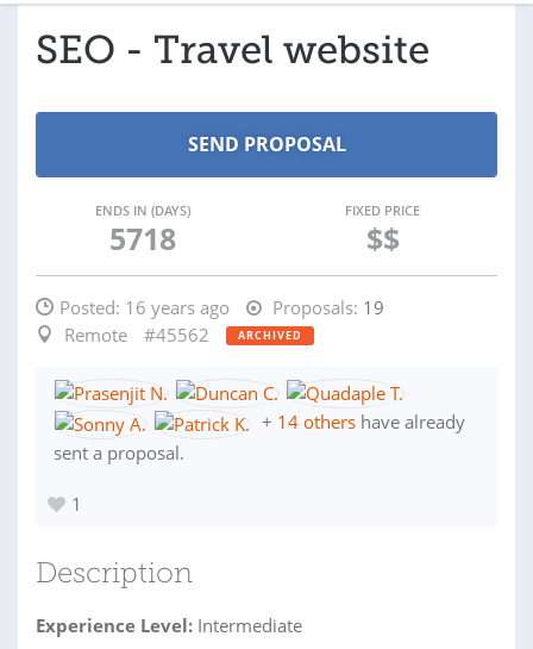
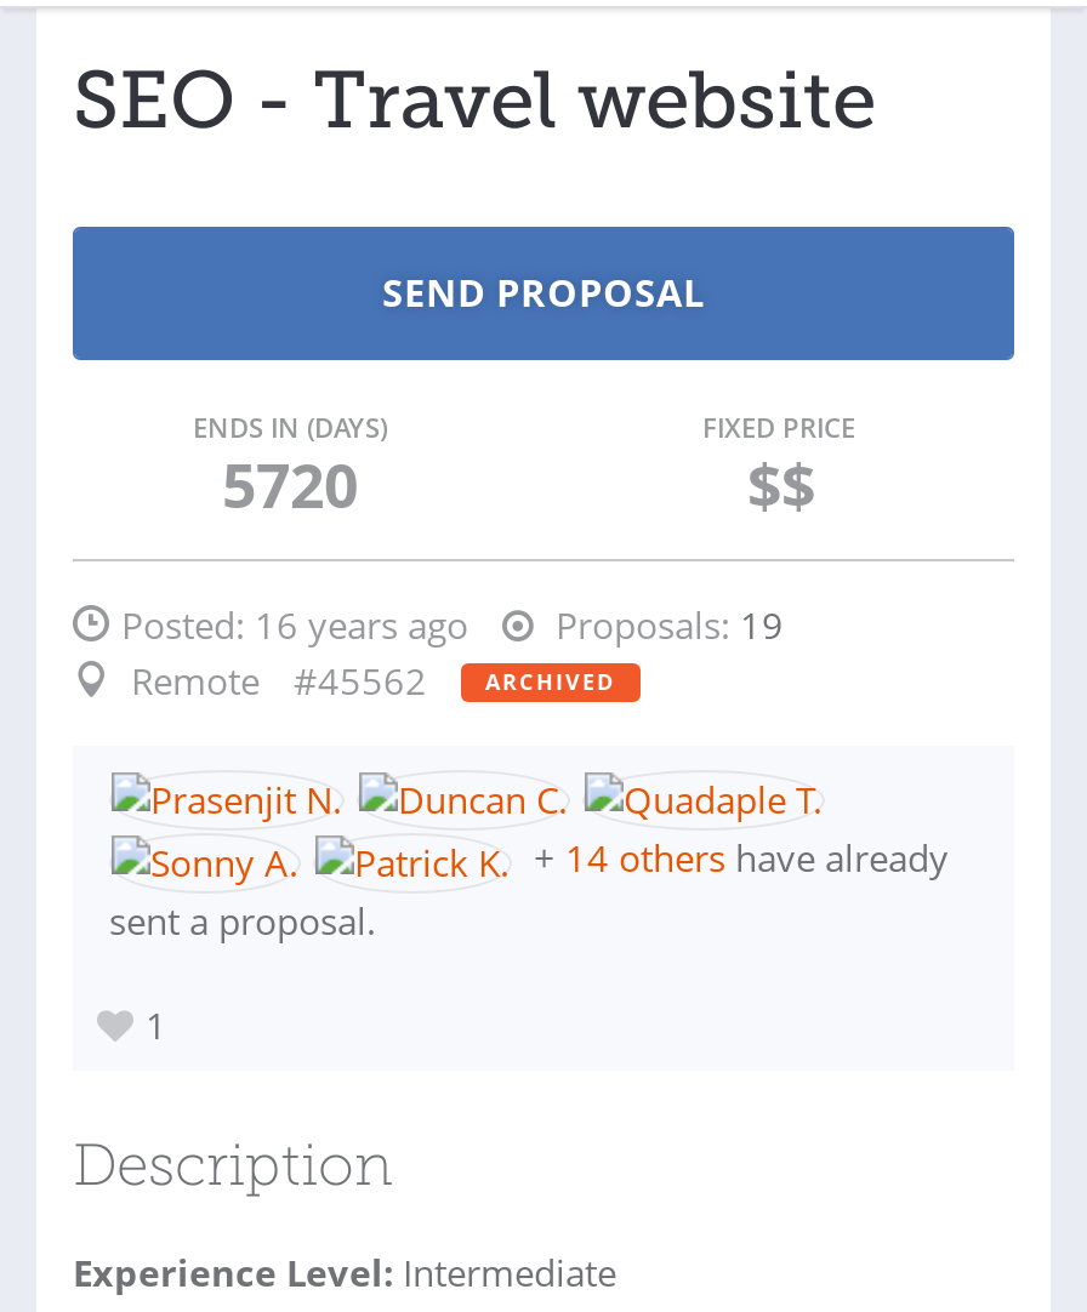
- 5718
+ 5720
